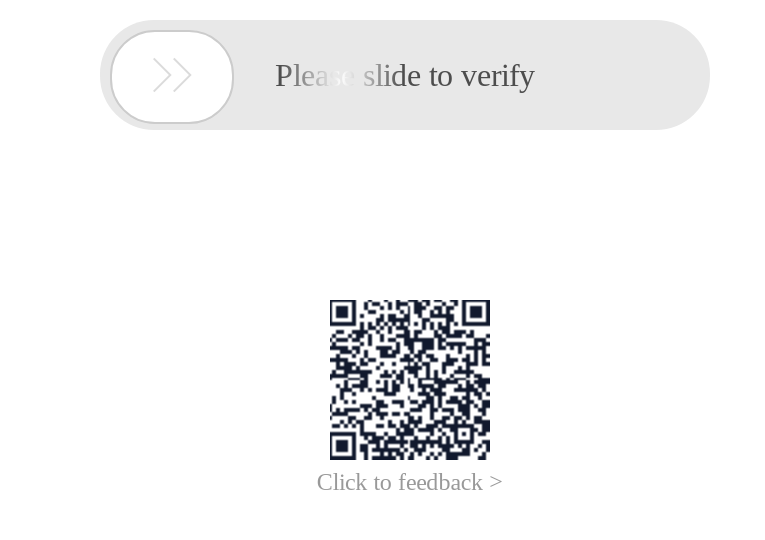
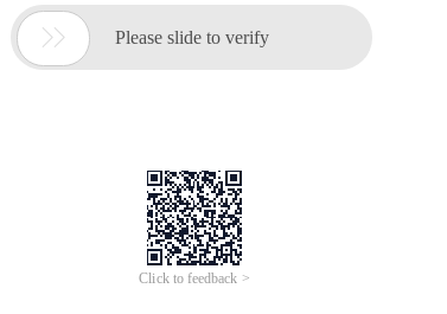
- [image]
+ [image]
